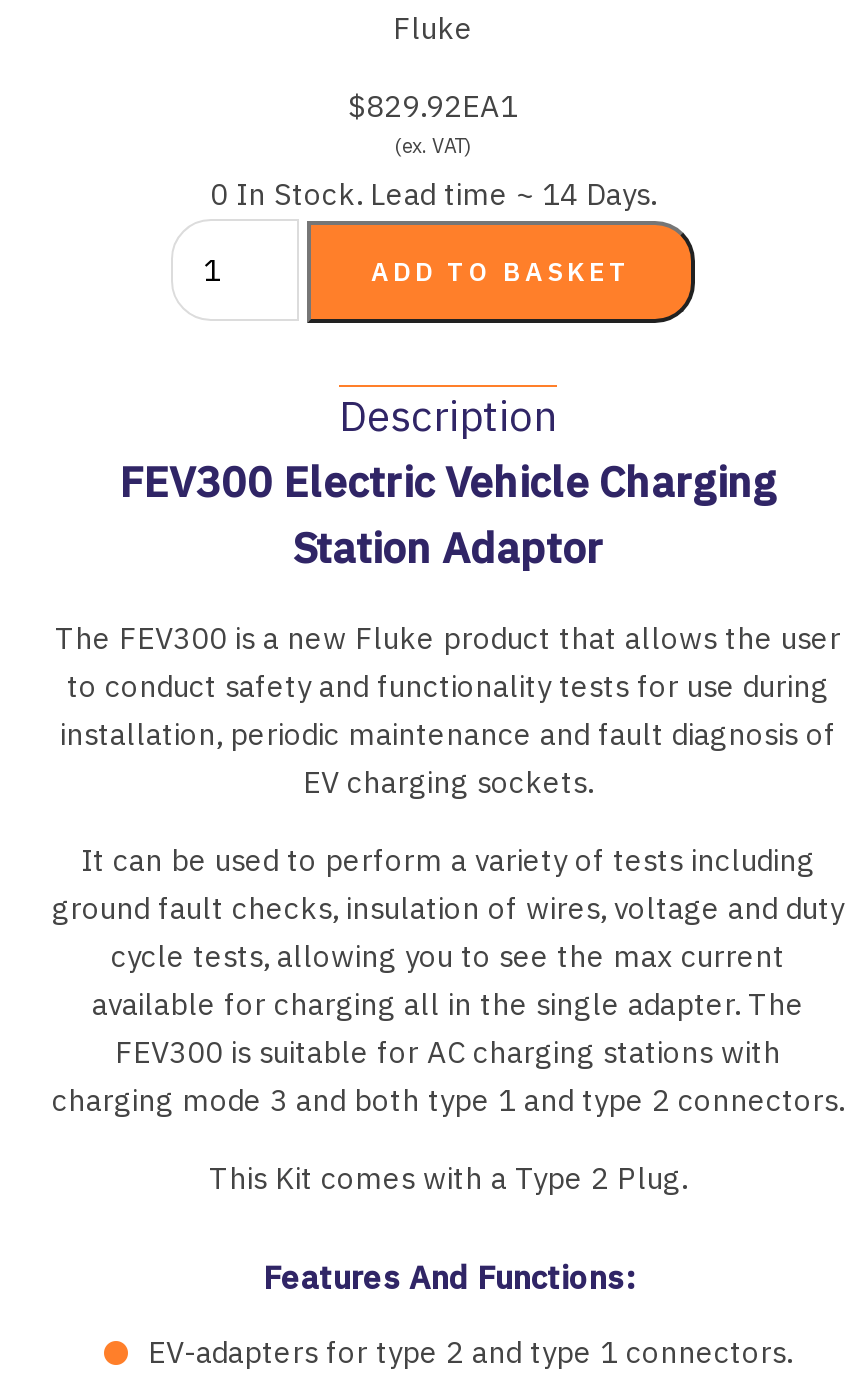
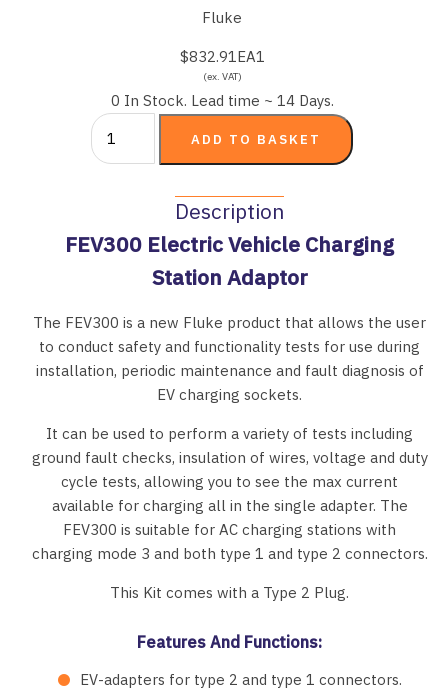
- $829.92EA1
+ $832.91EA1
